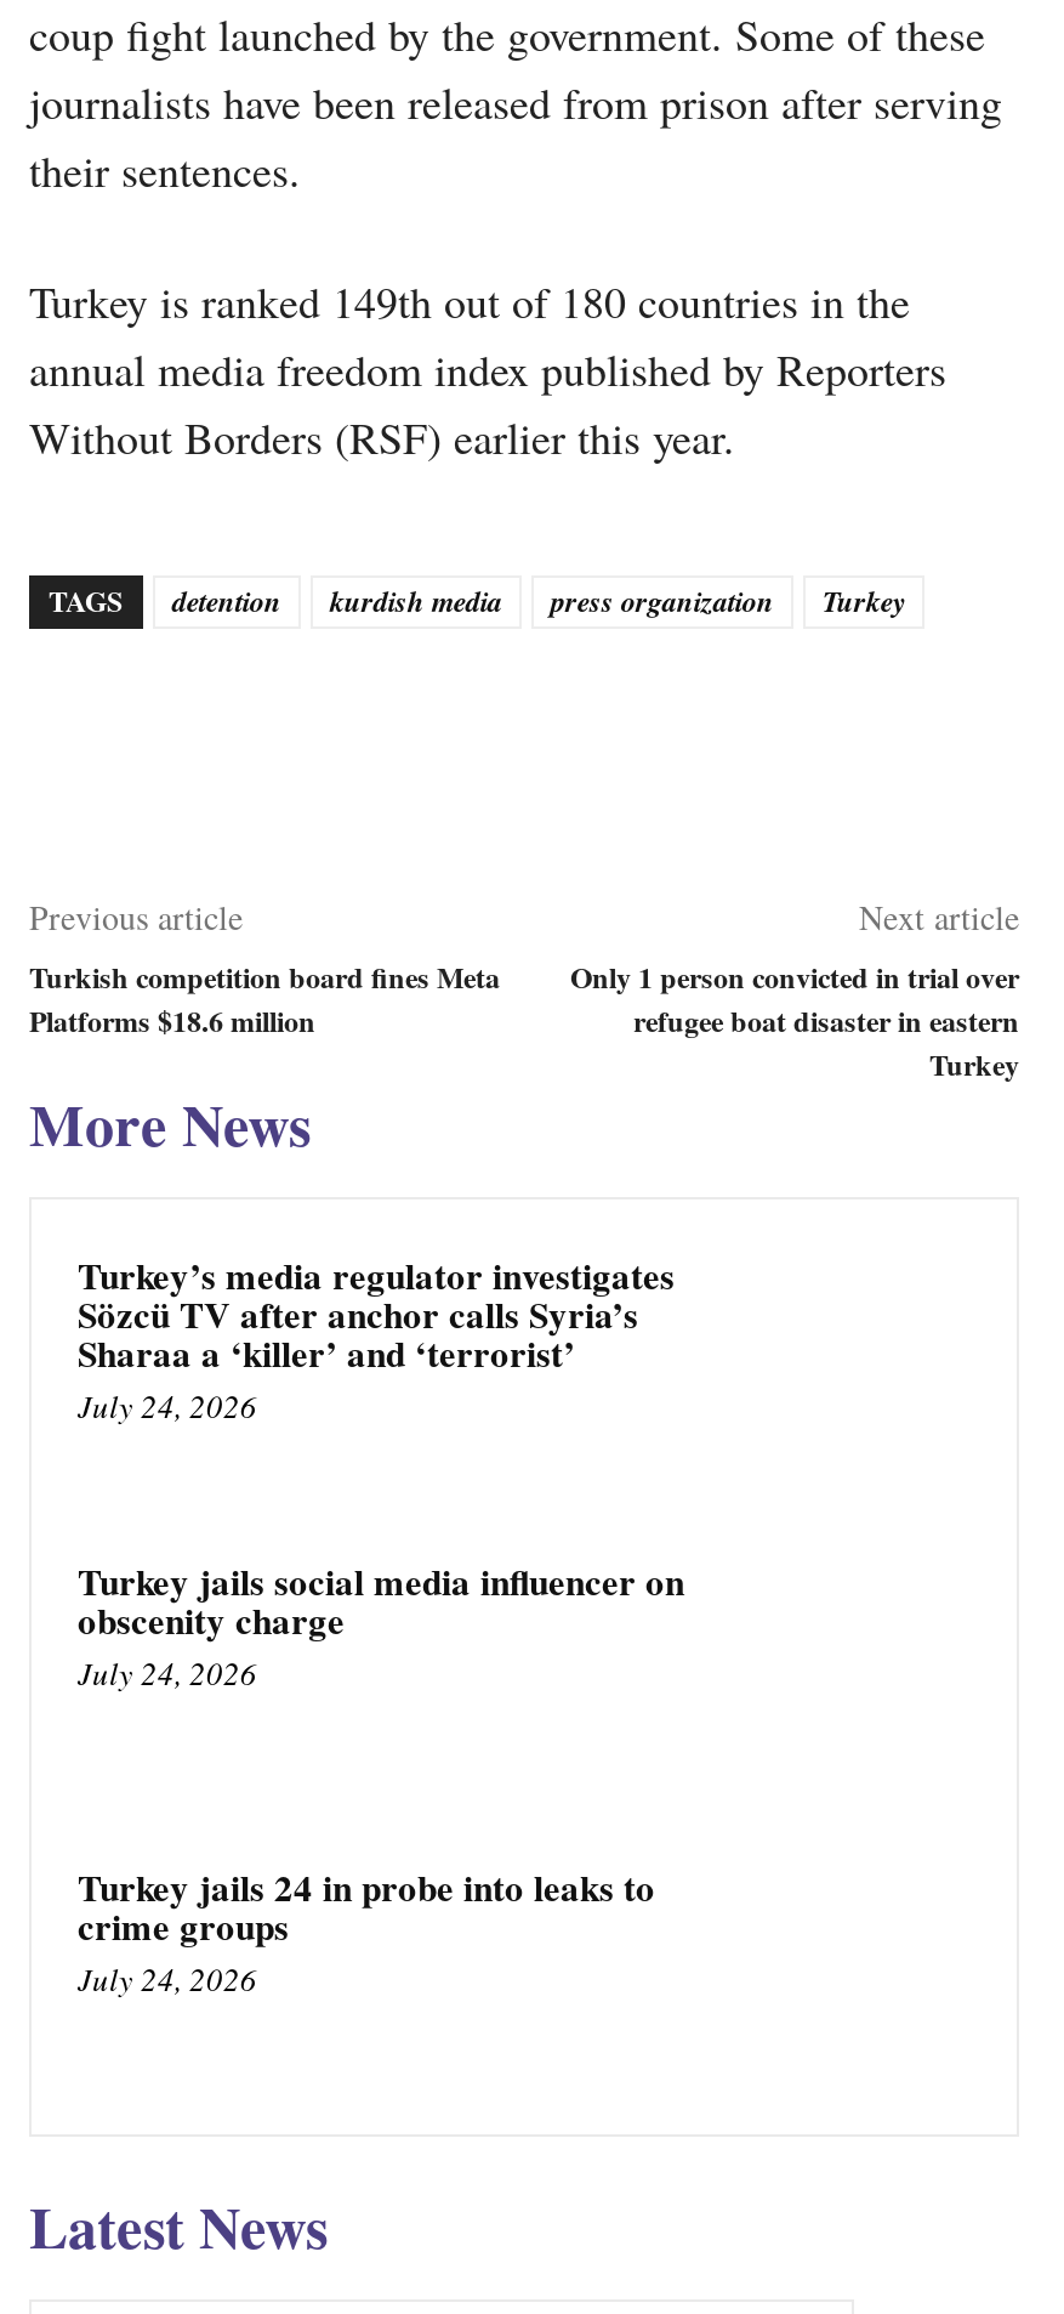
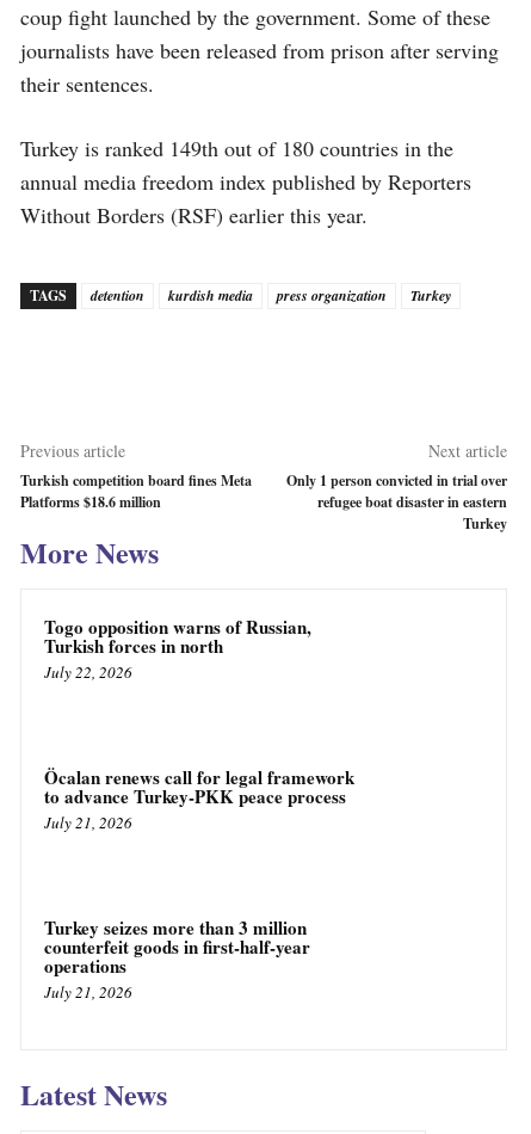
- Turkey’s media regulator investigates
- Sözcü TV after anchor calls Syria’s
- Sharaa a ‘killer’ and ‘terrorist’
- July 24, 2026
+ Togo opposition warns of Russian,
+ Turkish forces in north
+ July 22, 2026

- Turkey jails social media influencer on
- obscenity charge
- July 24, 2026
+ Öcalan renews call for legal framework
+ to advance Turkey-PKK peace process
+ July 21, 2026

- Turkey jails 24 in probe into leaks to
- crime groups
- July 24, 2026
+ Turkey seizes more than 3 million
+ counterfeit goods in first-half-year
+ operations
+ July 21, 2026
